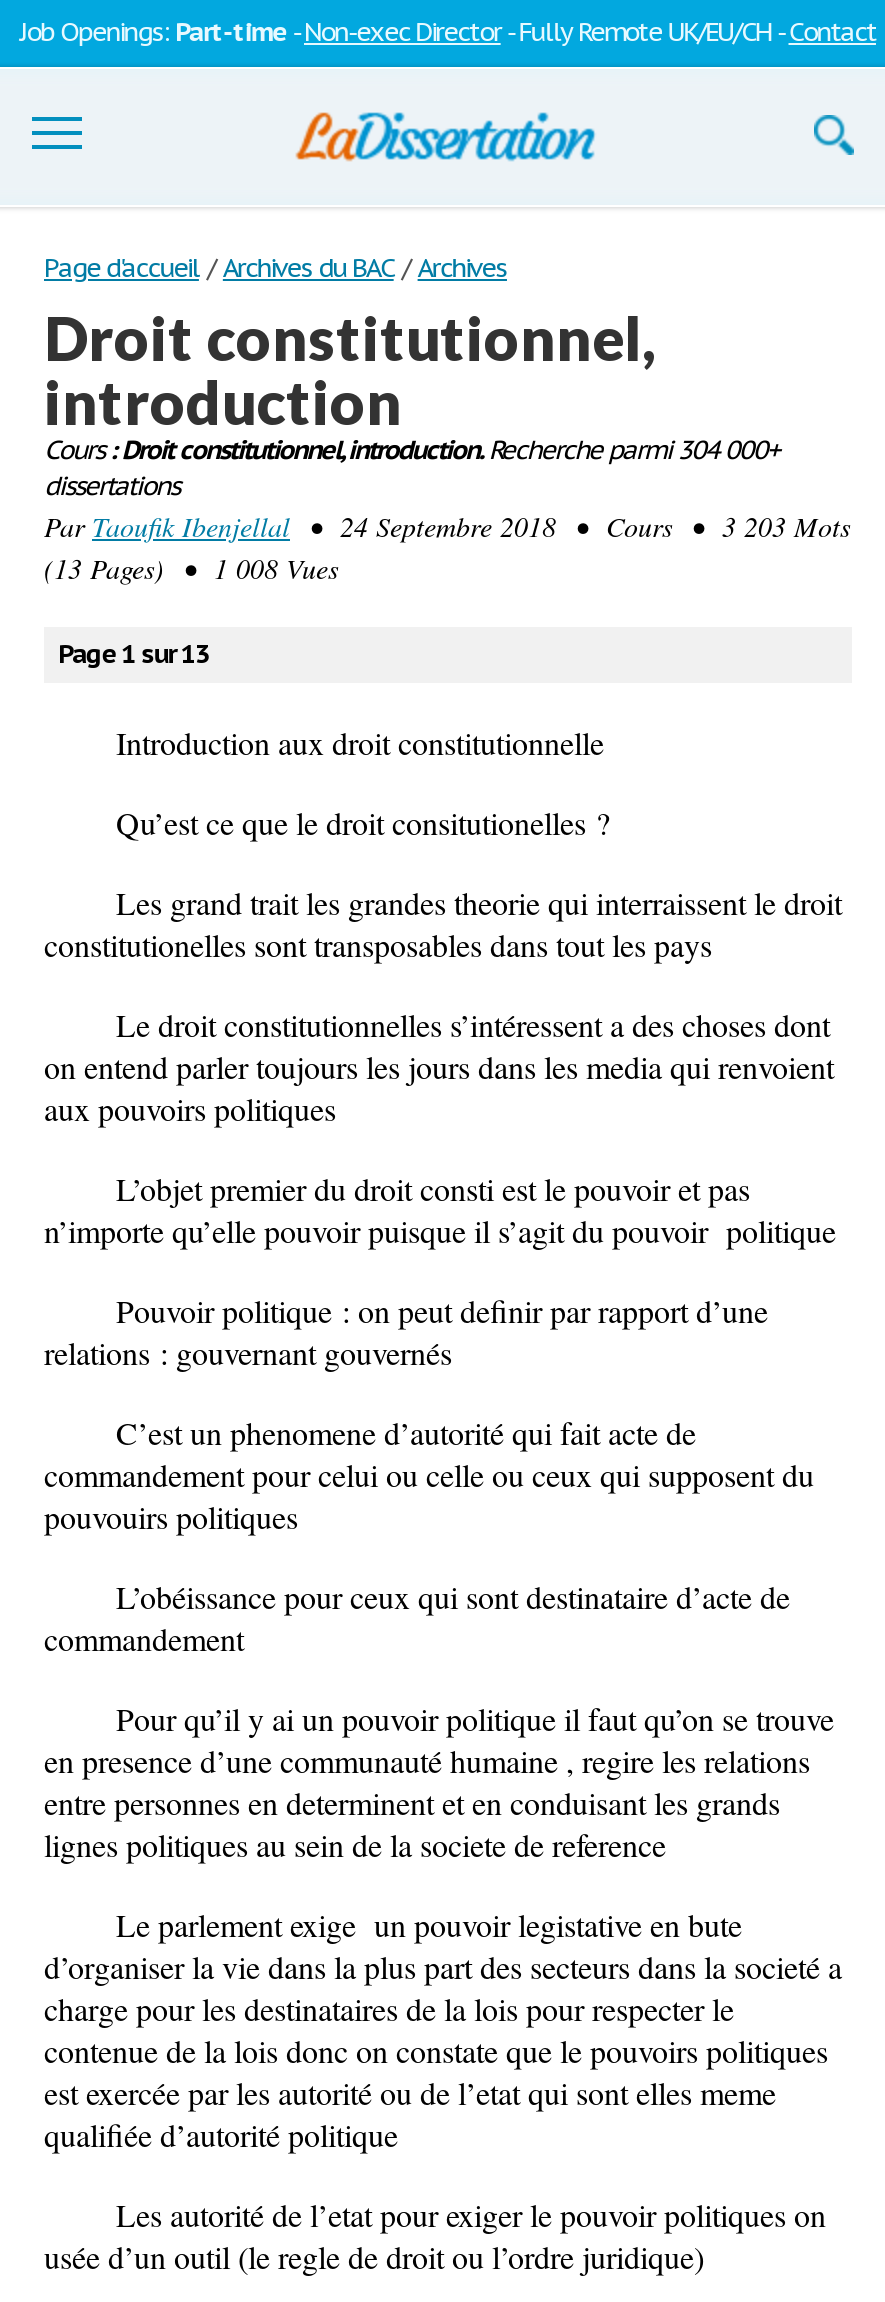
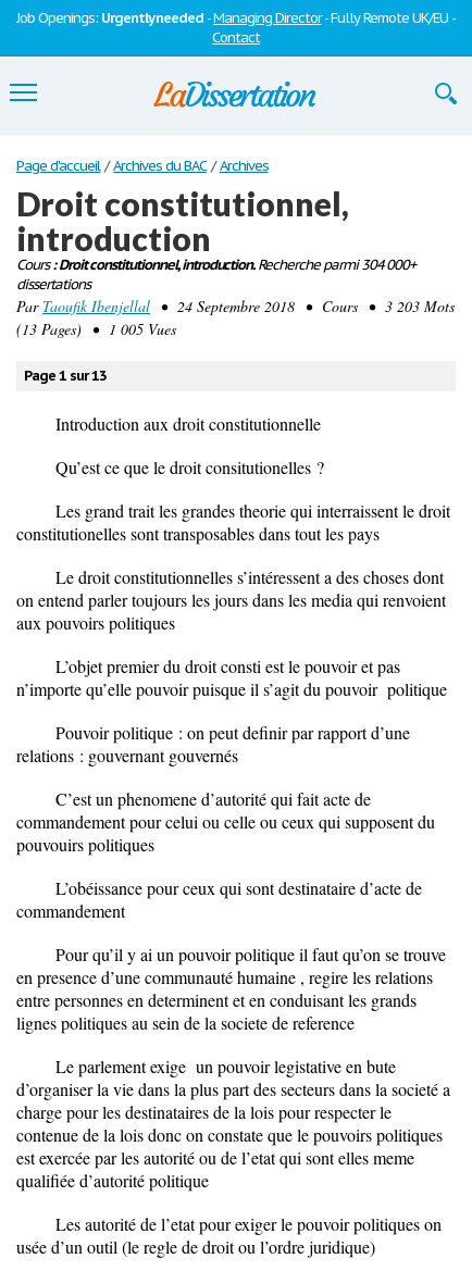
- Job Openings: Part-time -Non-exec Director- Fully Remote UK/EU/CH -Contact
+ Job Openings: Urgently needed - Managing Director- Fully Remote UK/EU -
+ Contact

- (13 Pages) • 1 008 Vues
+ (13 Pages) • 1 005 Vues
